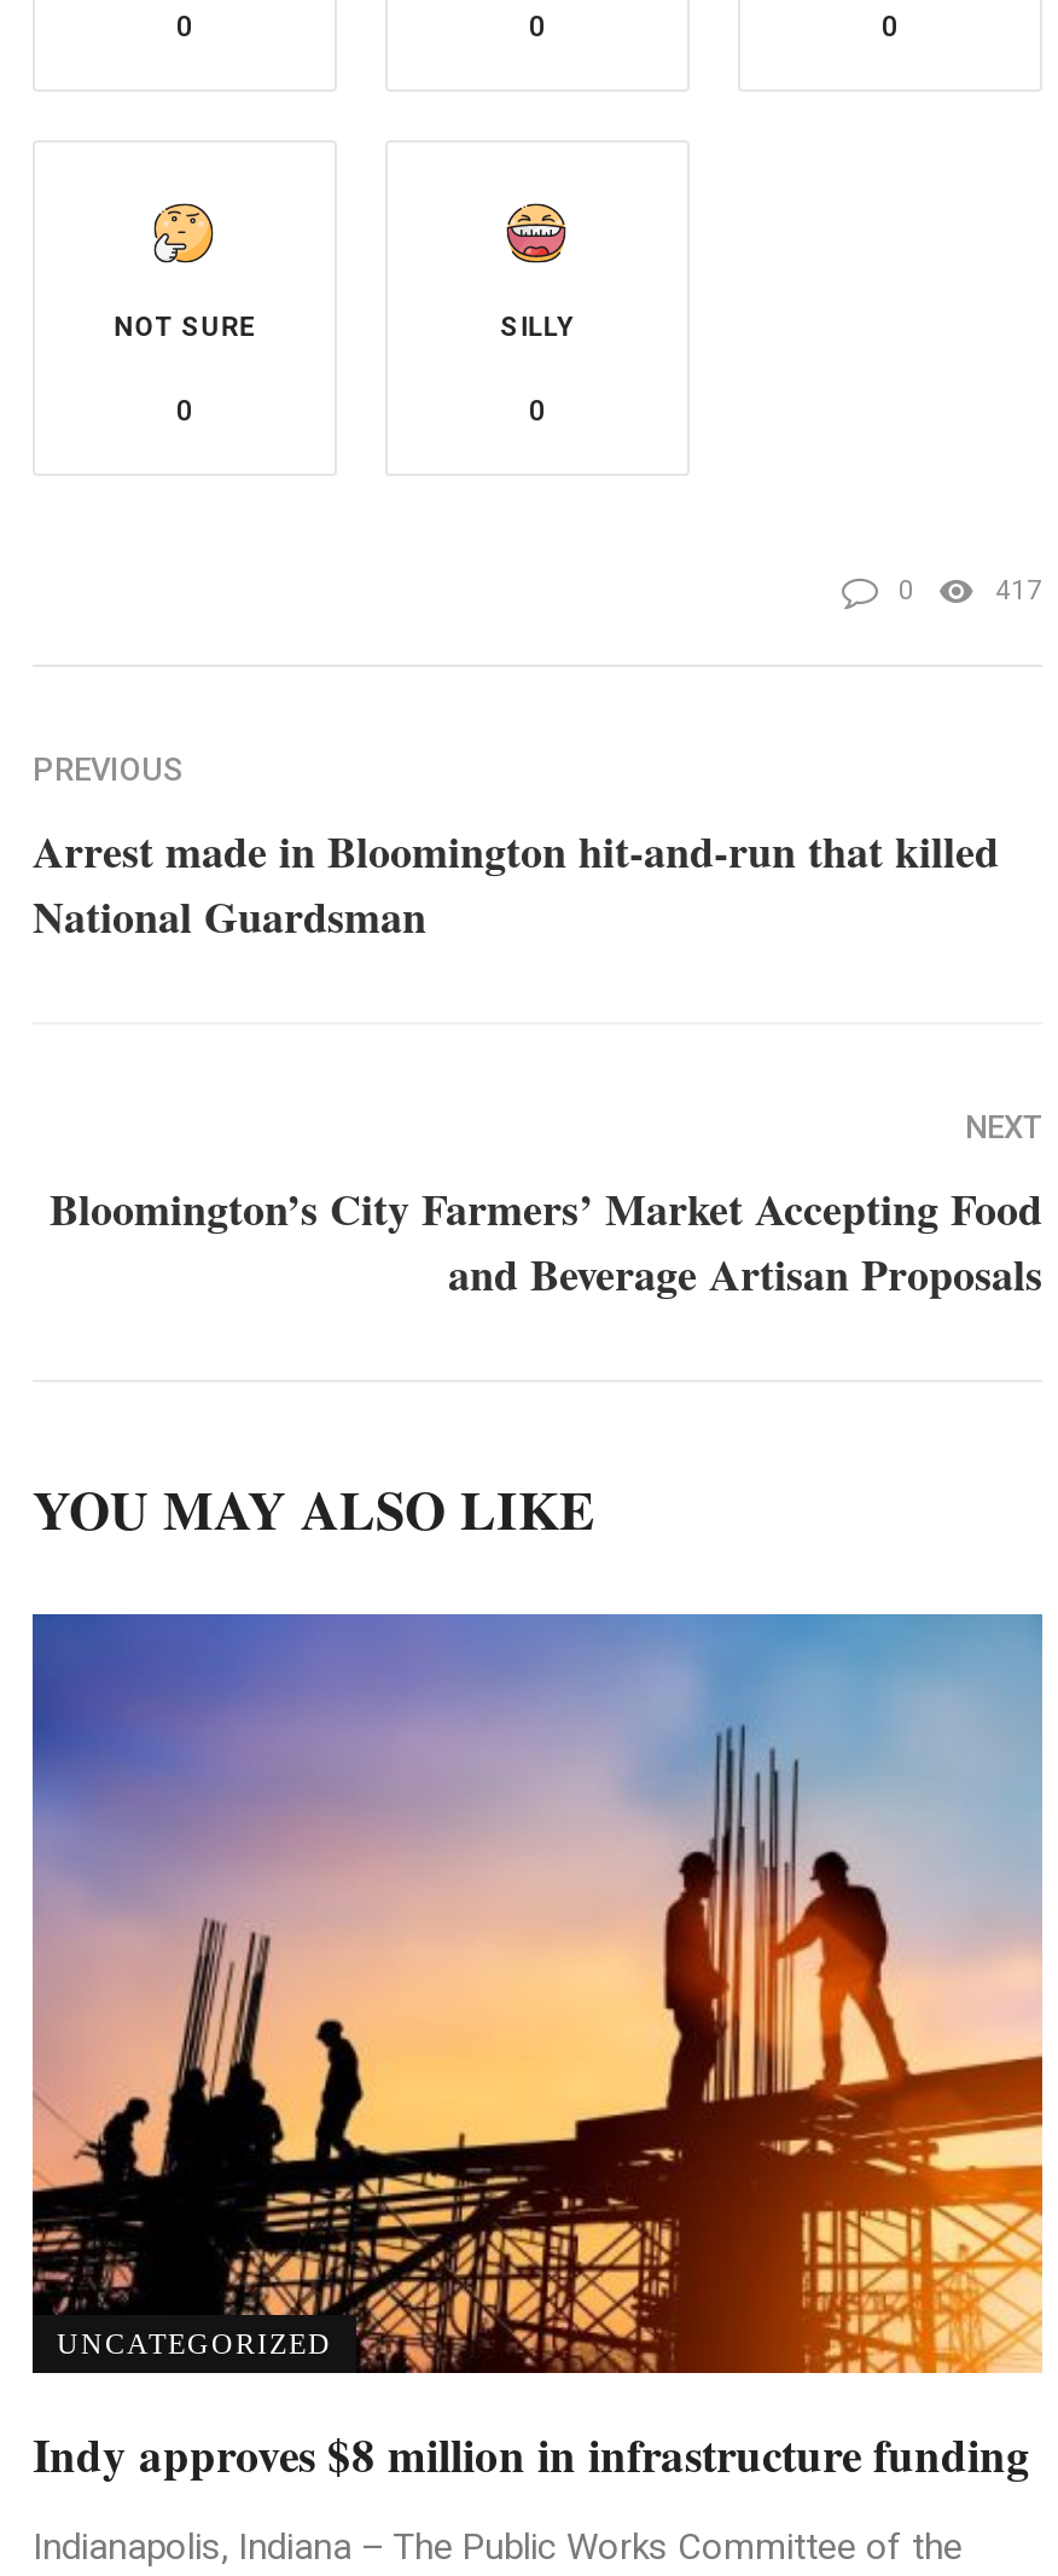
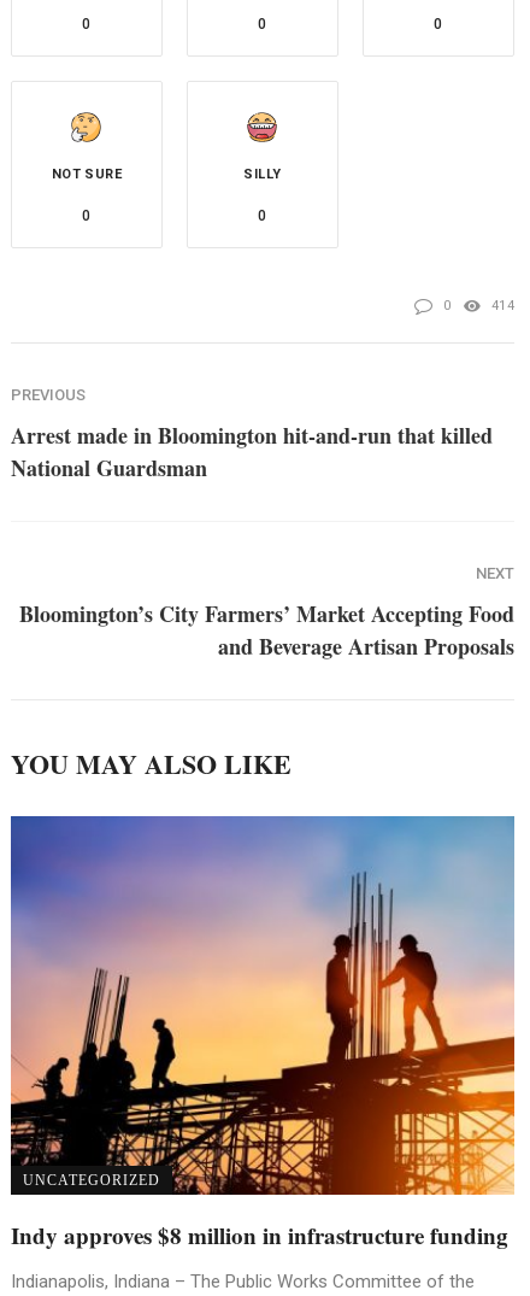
- 417
+ 414
